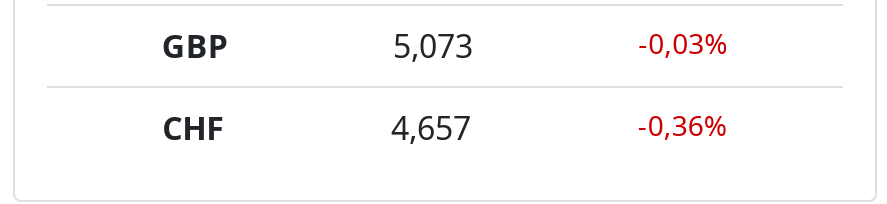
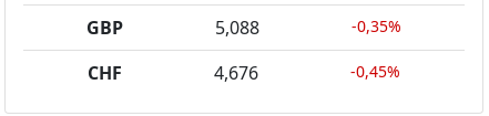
- 5,073
+ 5,088

- -0,03%
+ -0,35%

- 4,657
+ 4,676

- -0,36%
+ -0,45%
